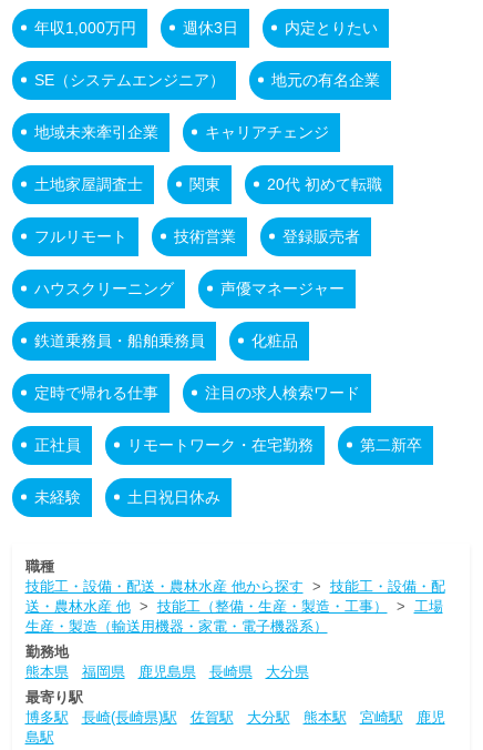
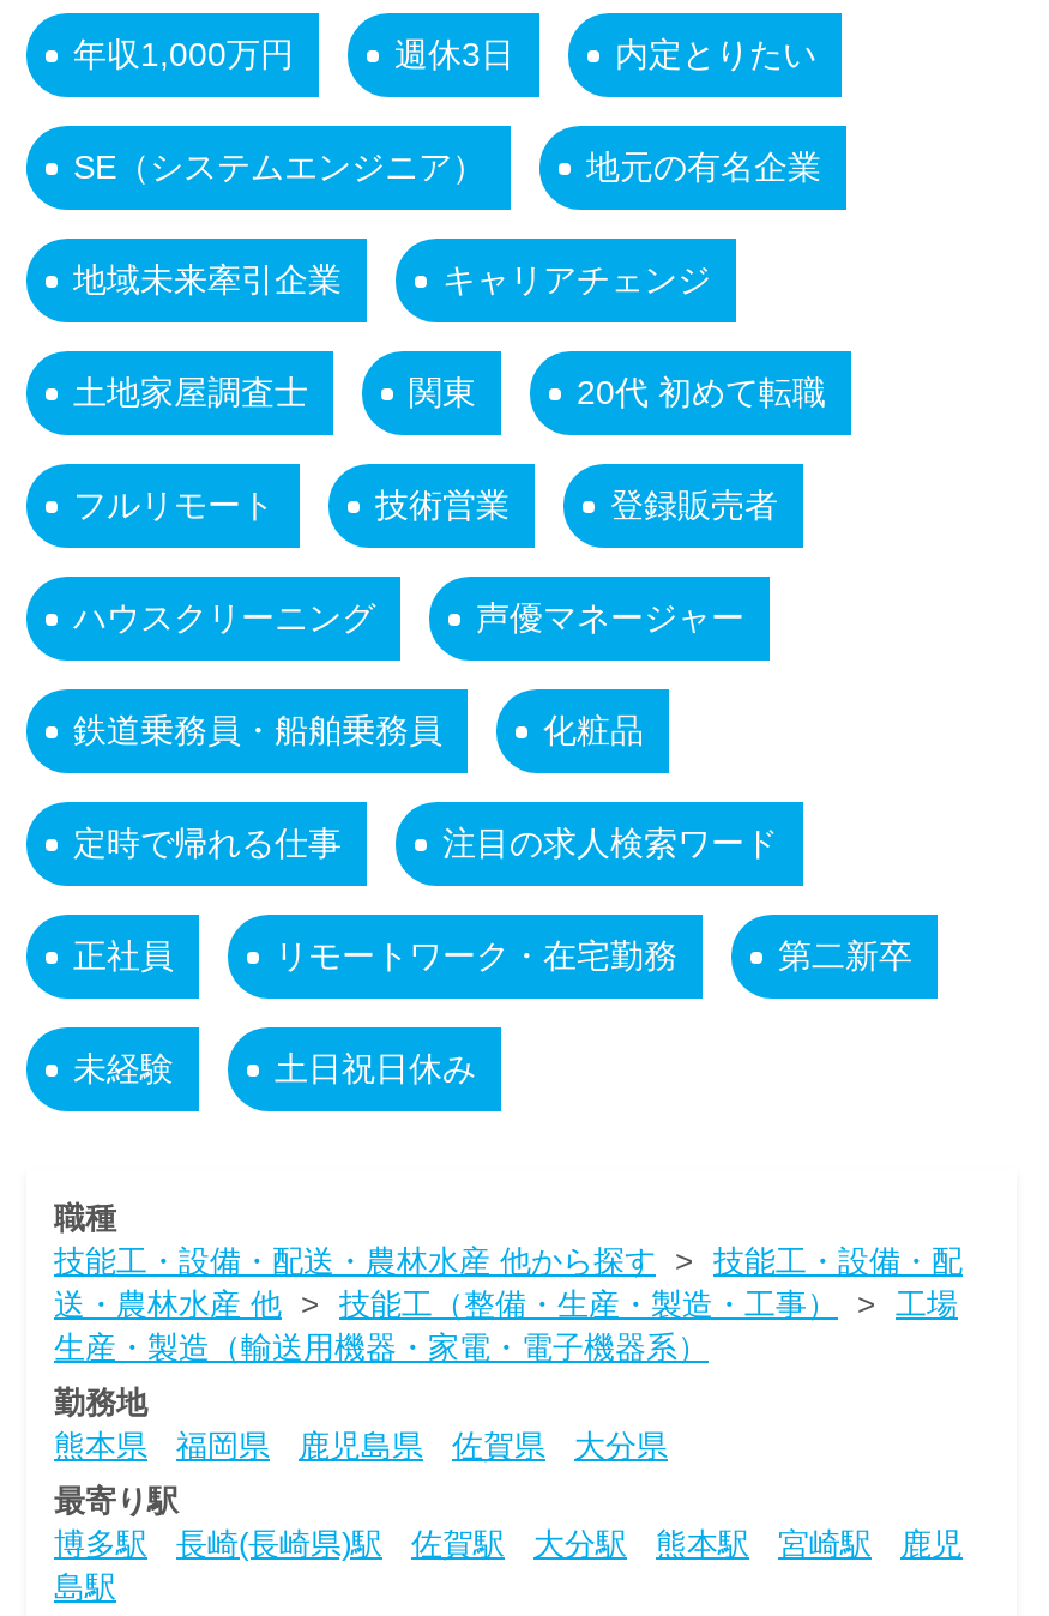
- 長崎県
+ 佐賀県
